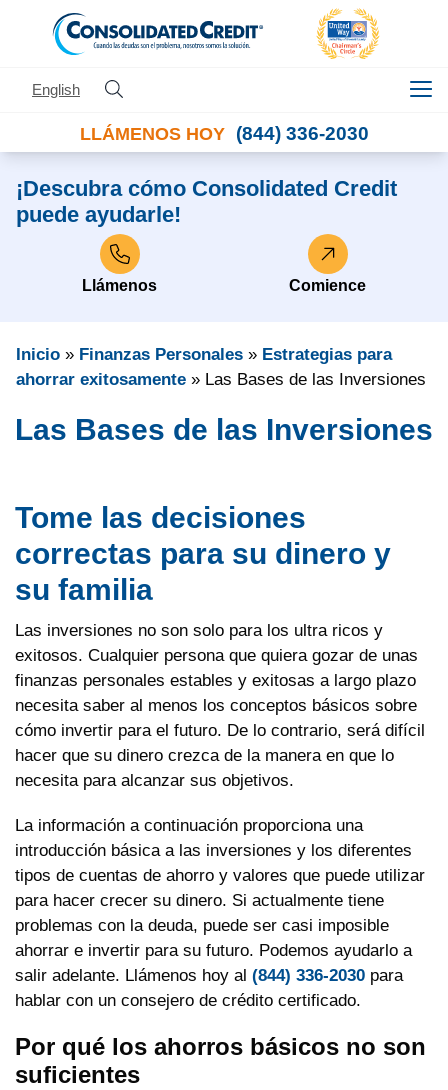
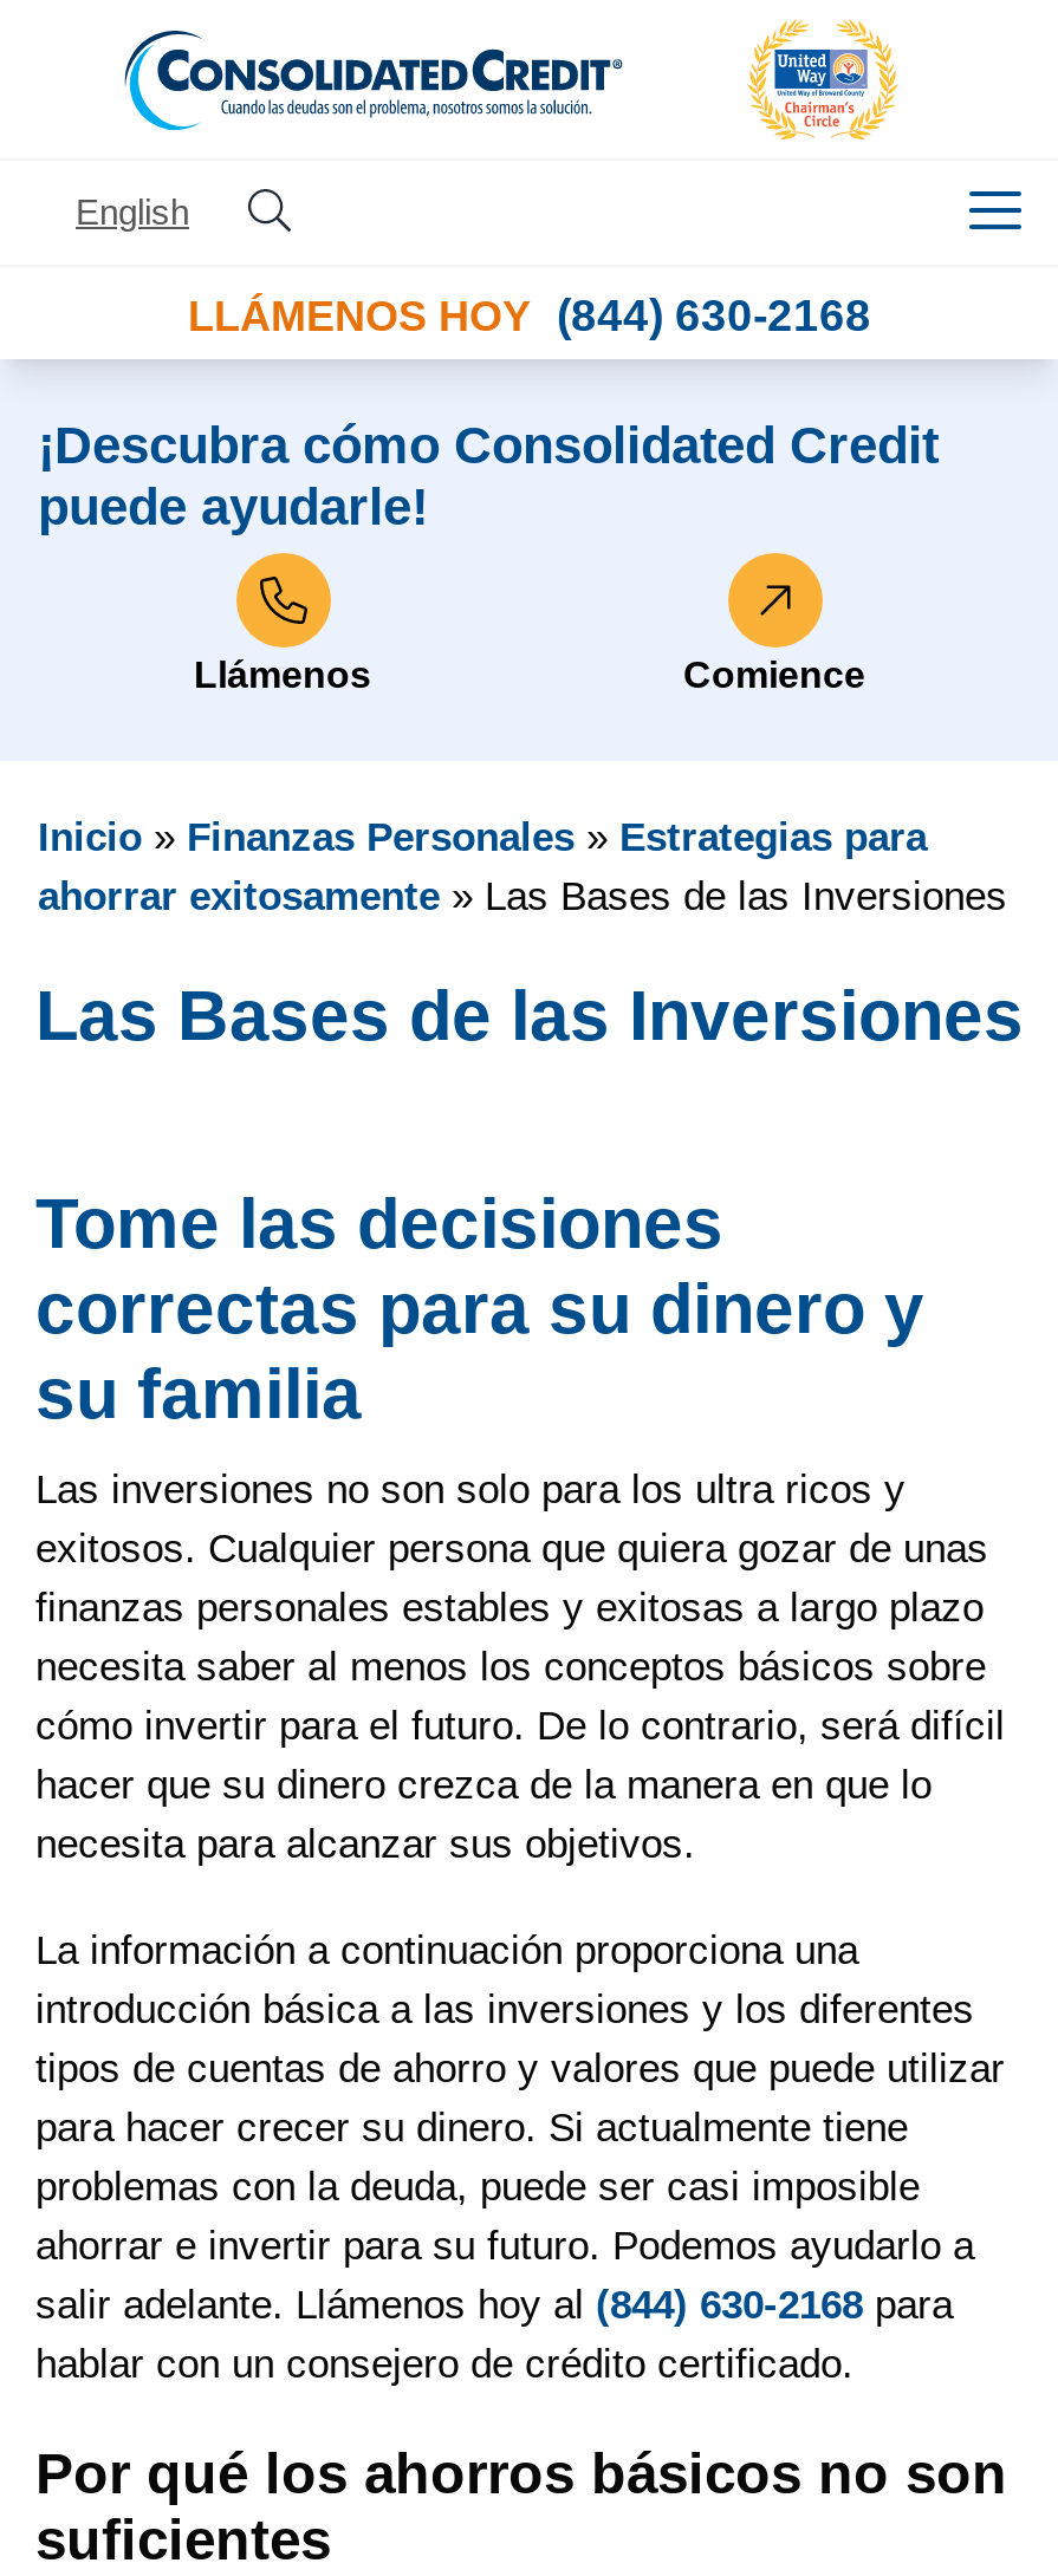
- LLÁMENOS HOY (844) 336-2030
+ LLÁMENOS HOY (844) 630-2168

- salir adelante. Llámenos hoy al (844) 336-2030 para
+ salir adelante. Llámenos hoy al (844) 630-2168 para
